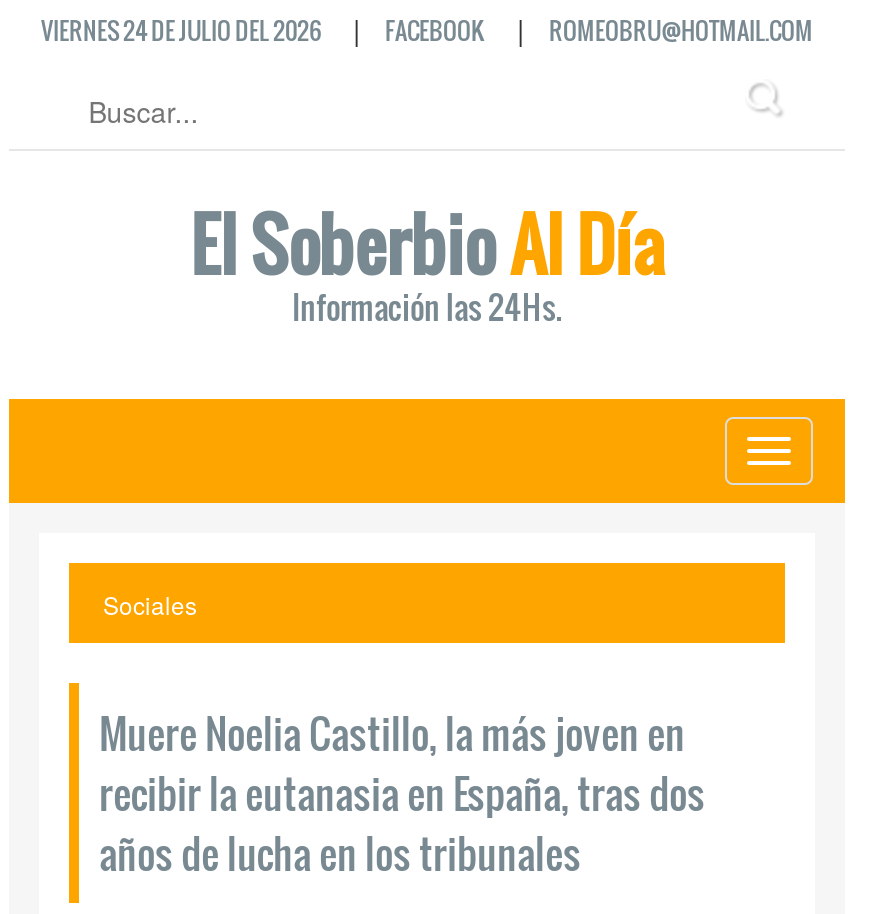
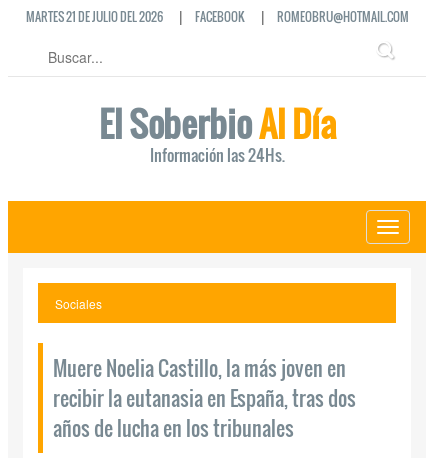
- VIERNES 24 DE JULIO DEL 2026
+ MARTES 21 DE JULIO DEL 2026
